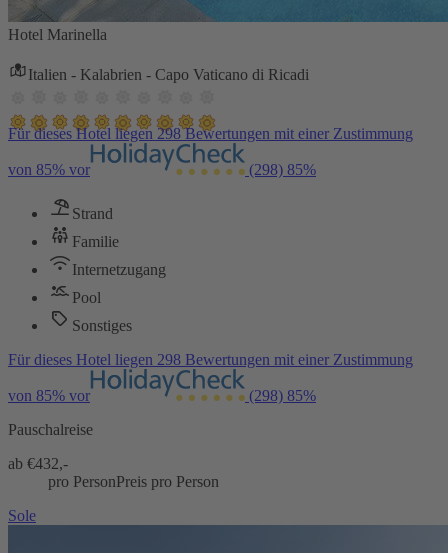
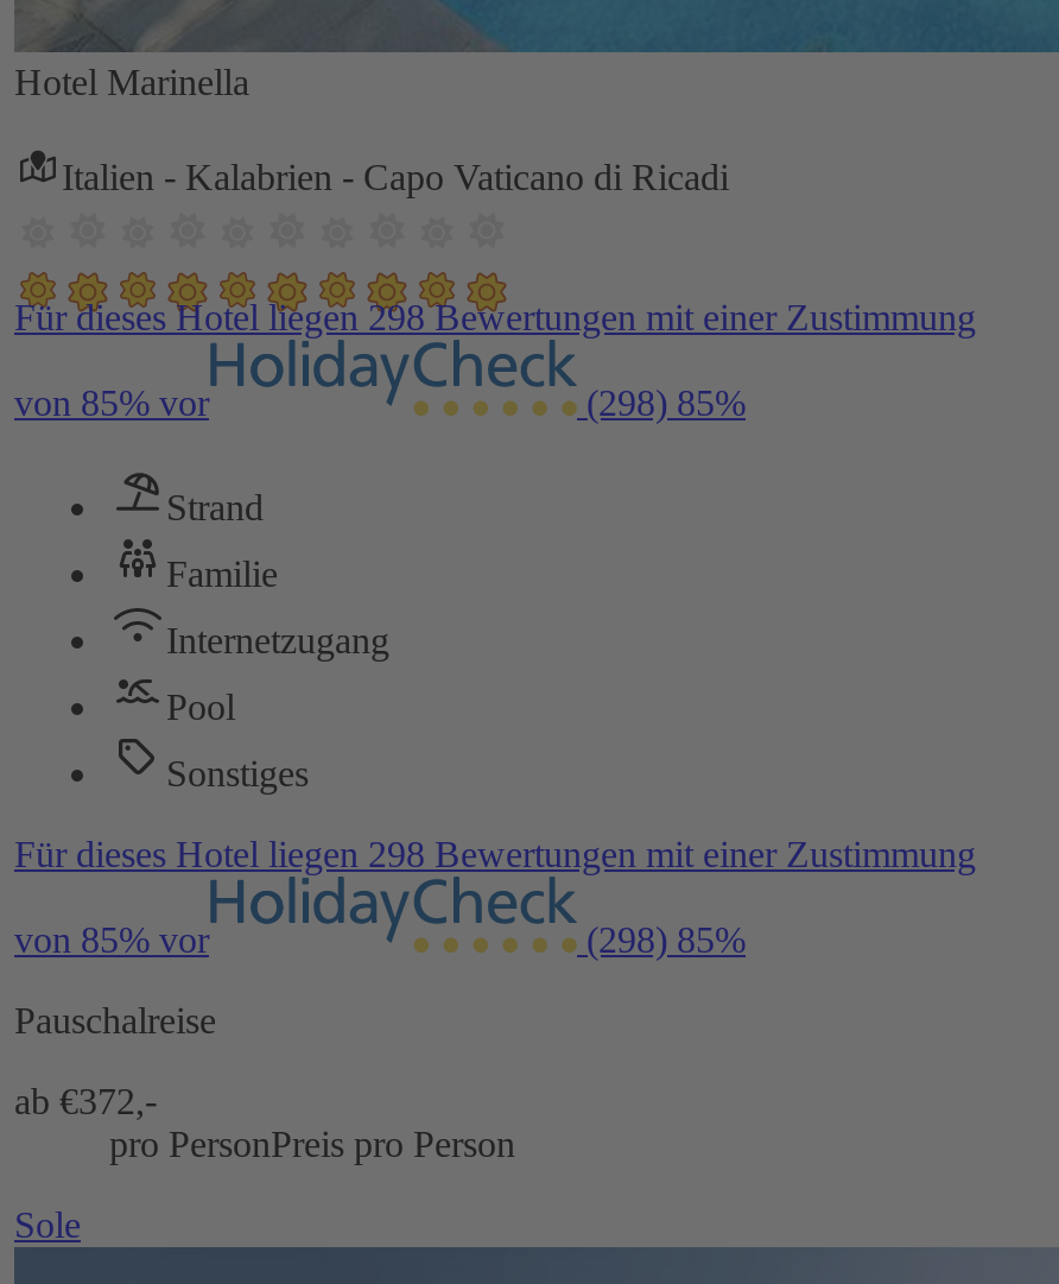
- ab €432,-
+ ab €372,-
